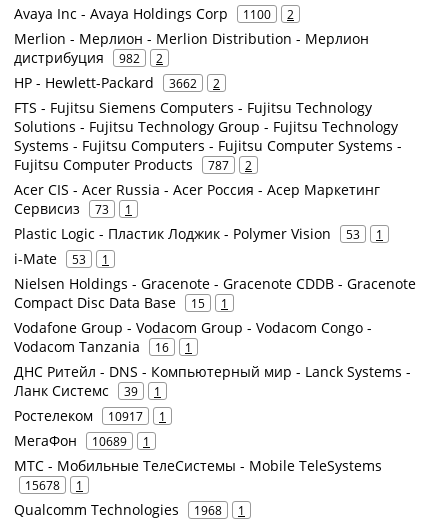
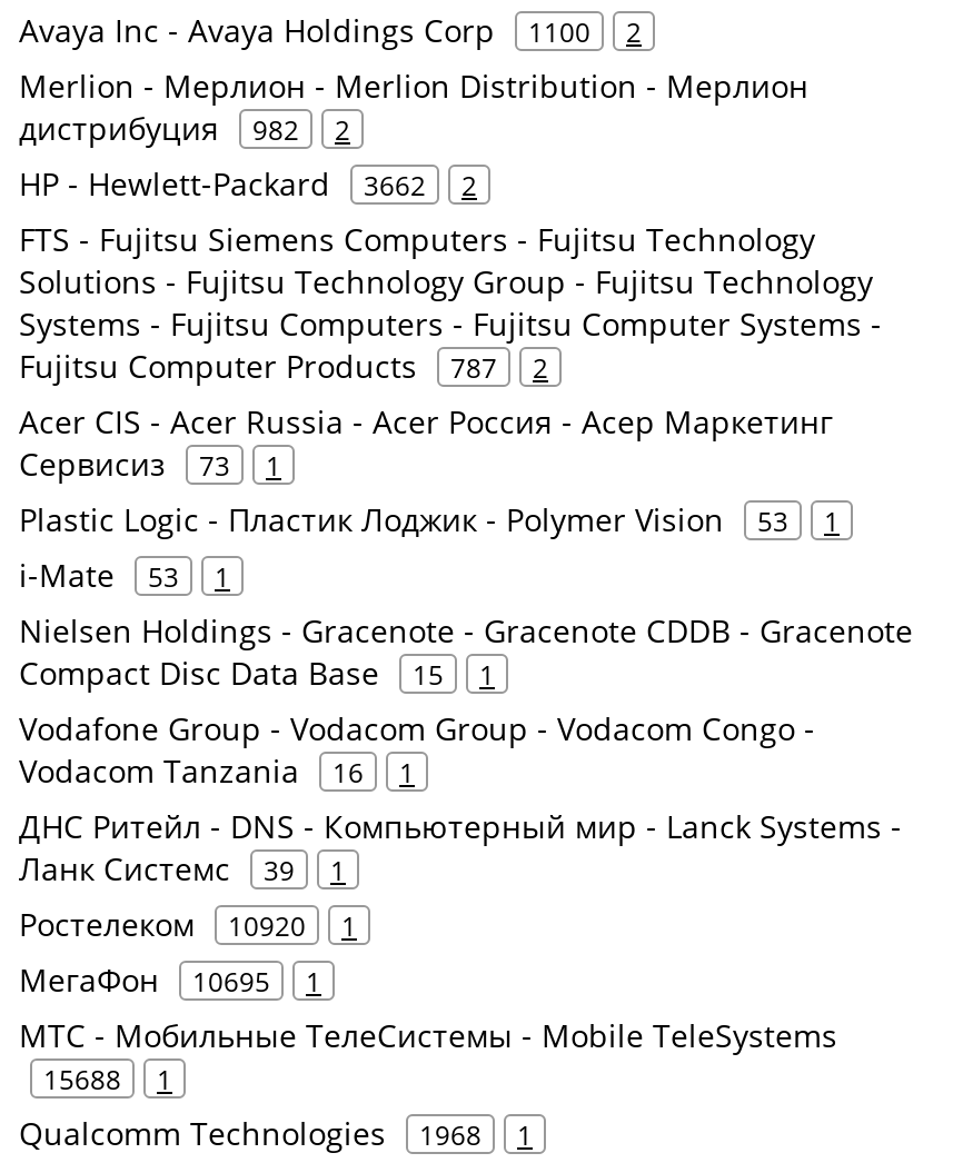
- Ростелеком 10917 1
+ Ростелеком 10920 1

- МегаФон 10689 1
+ МегаФон 10695 1

- 15678 1
+ 15688 1
